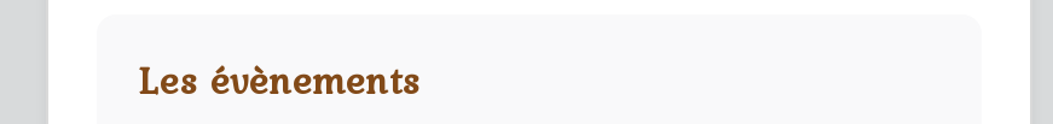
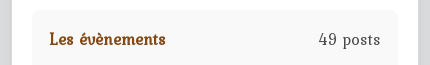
+ 49 posts
